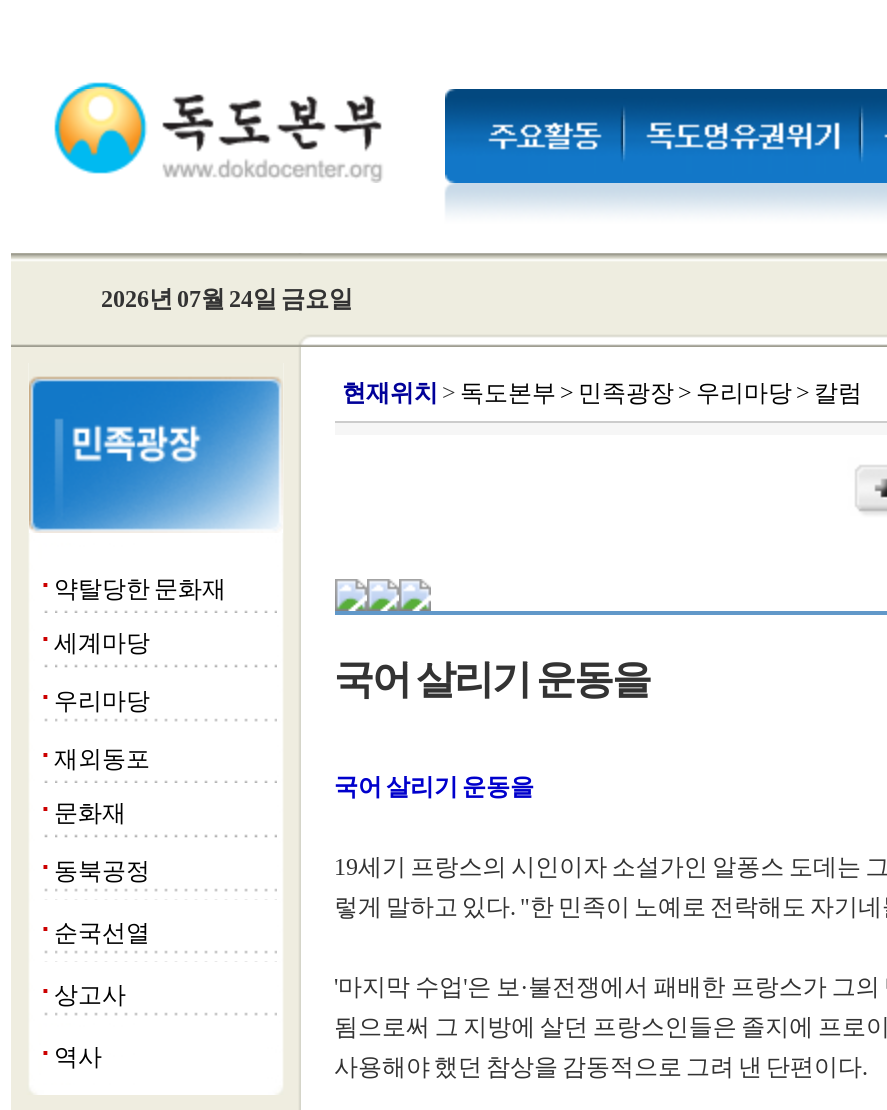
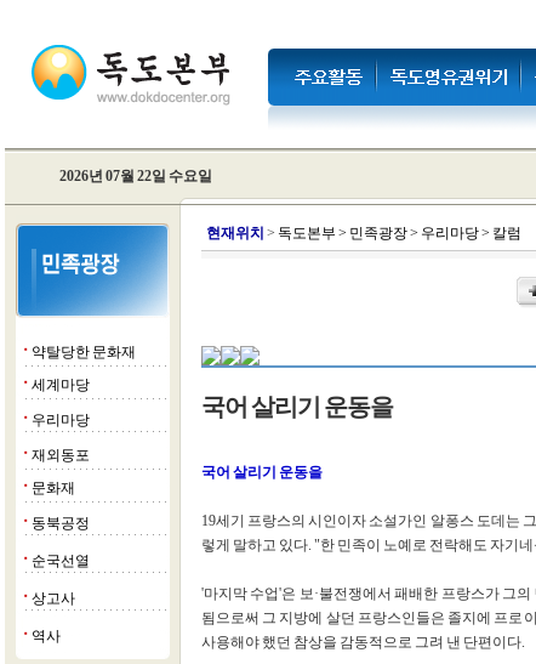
- 2026년 07월 24일 금요일
+ 2026년 07월 22일 수요일
